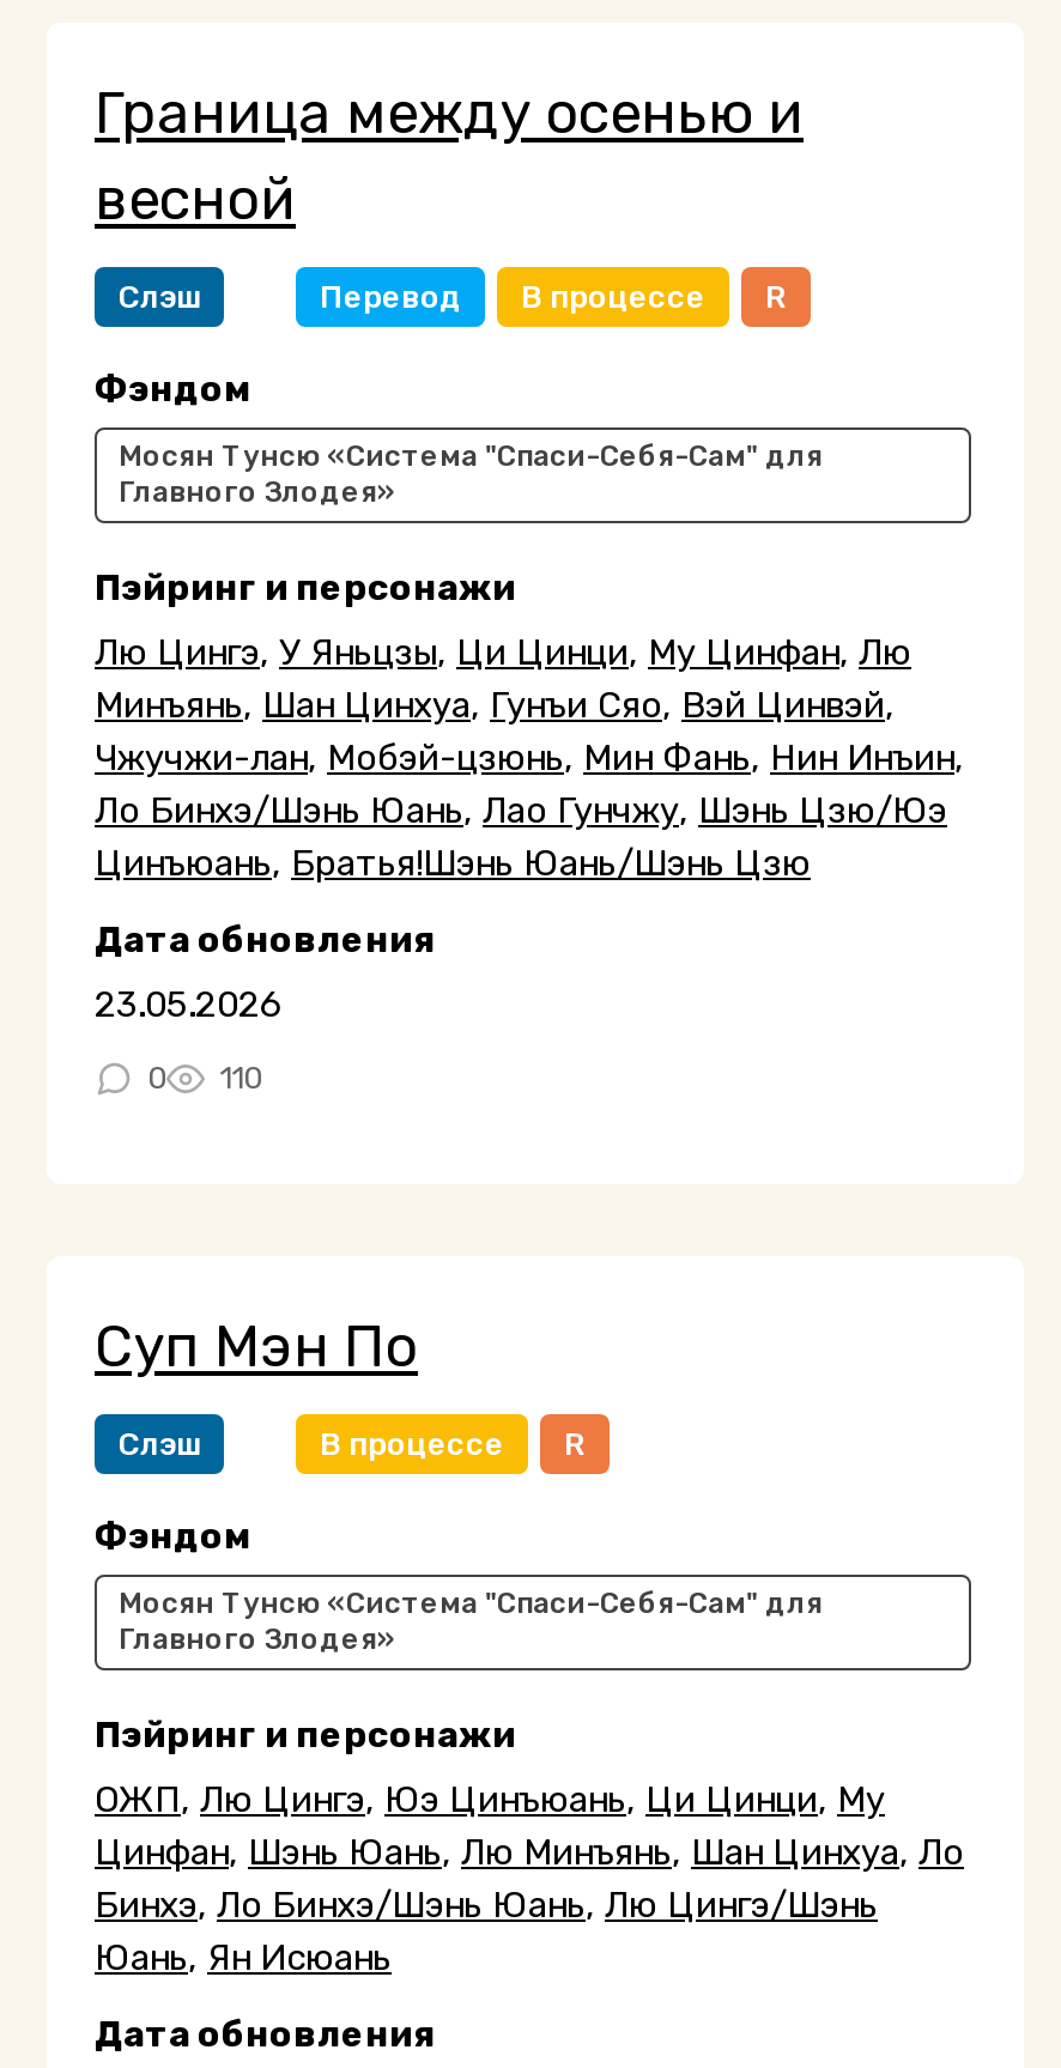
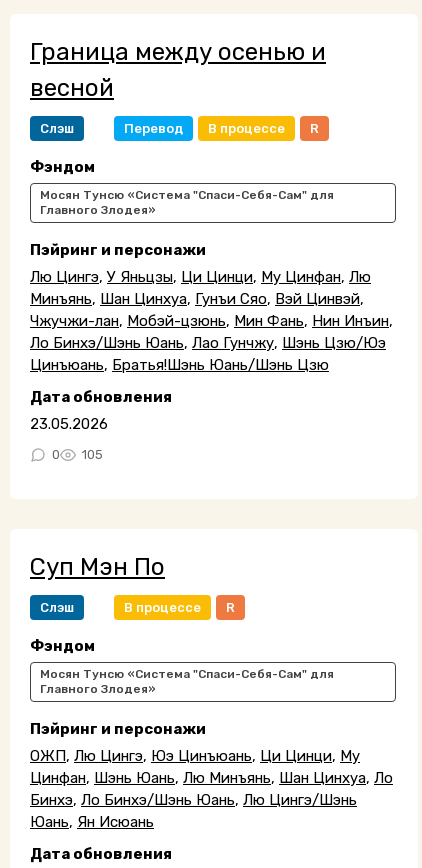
- 0 110
+ 0 105
